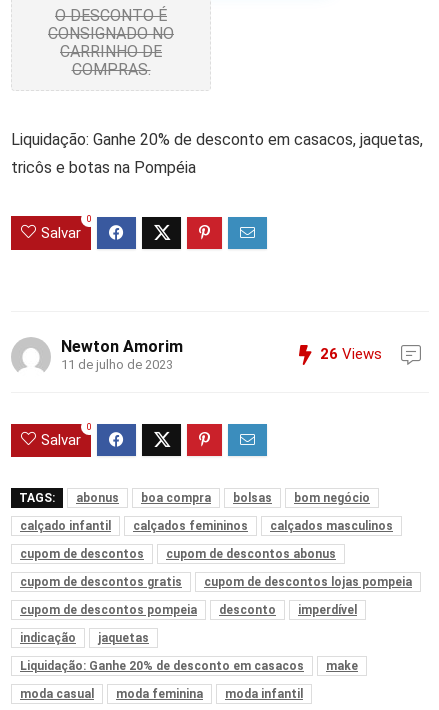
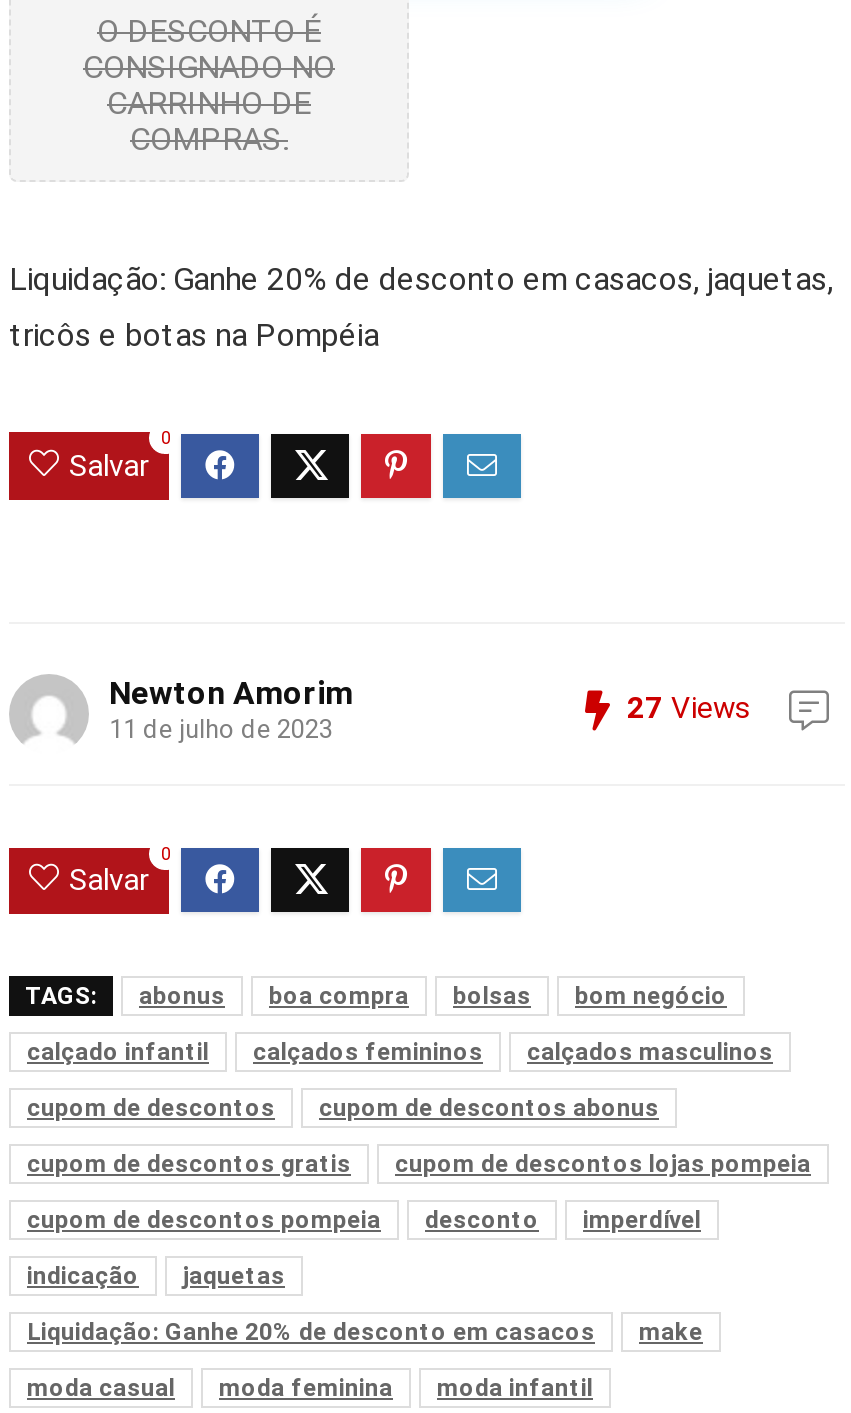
- 26 Views
+ 27 Views
